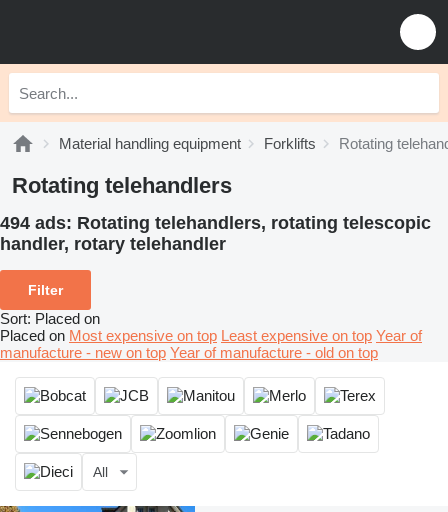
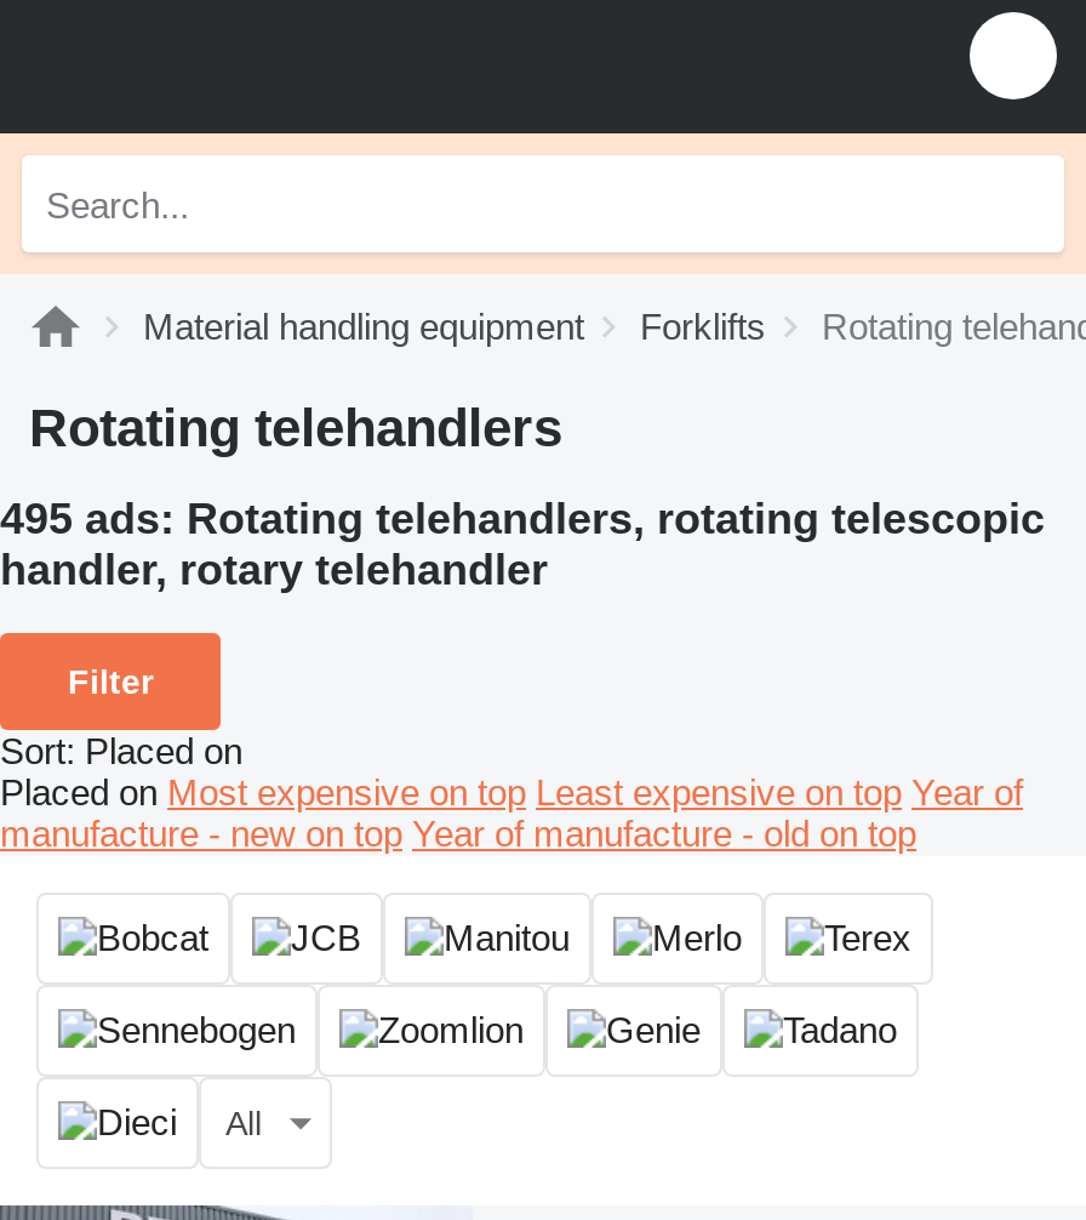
- 494 ads: Rotating telehandlers, rotating telescopic
+ 495 ads: Rotating telehandlers, rotating telescopic
